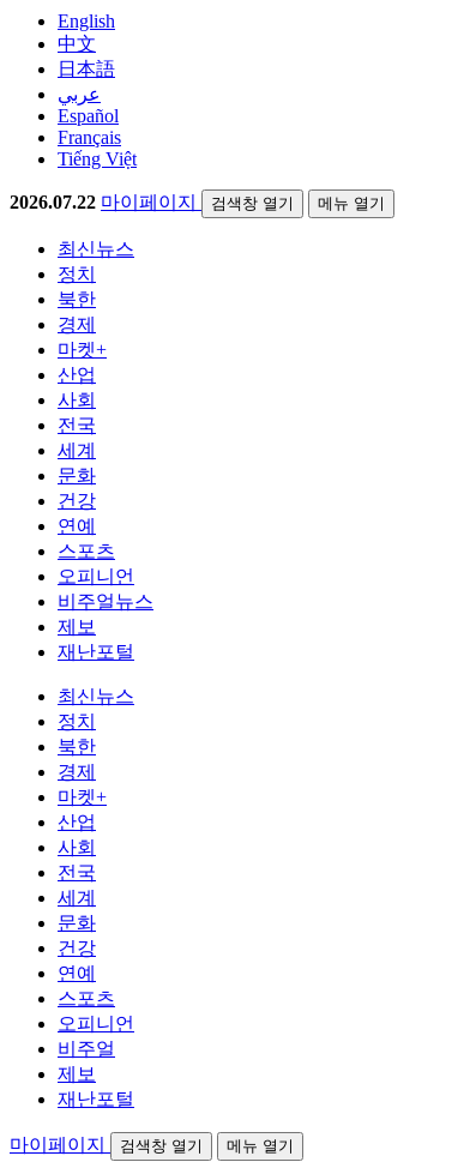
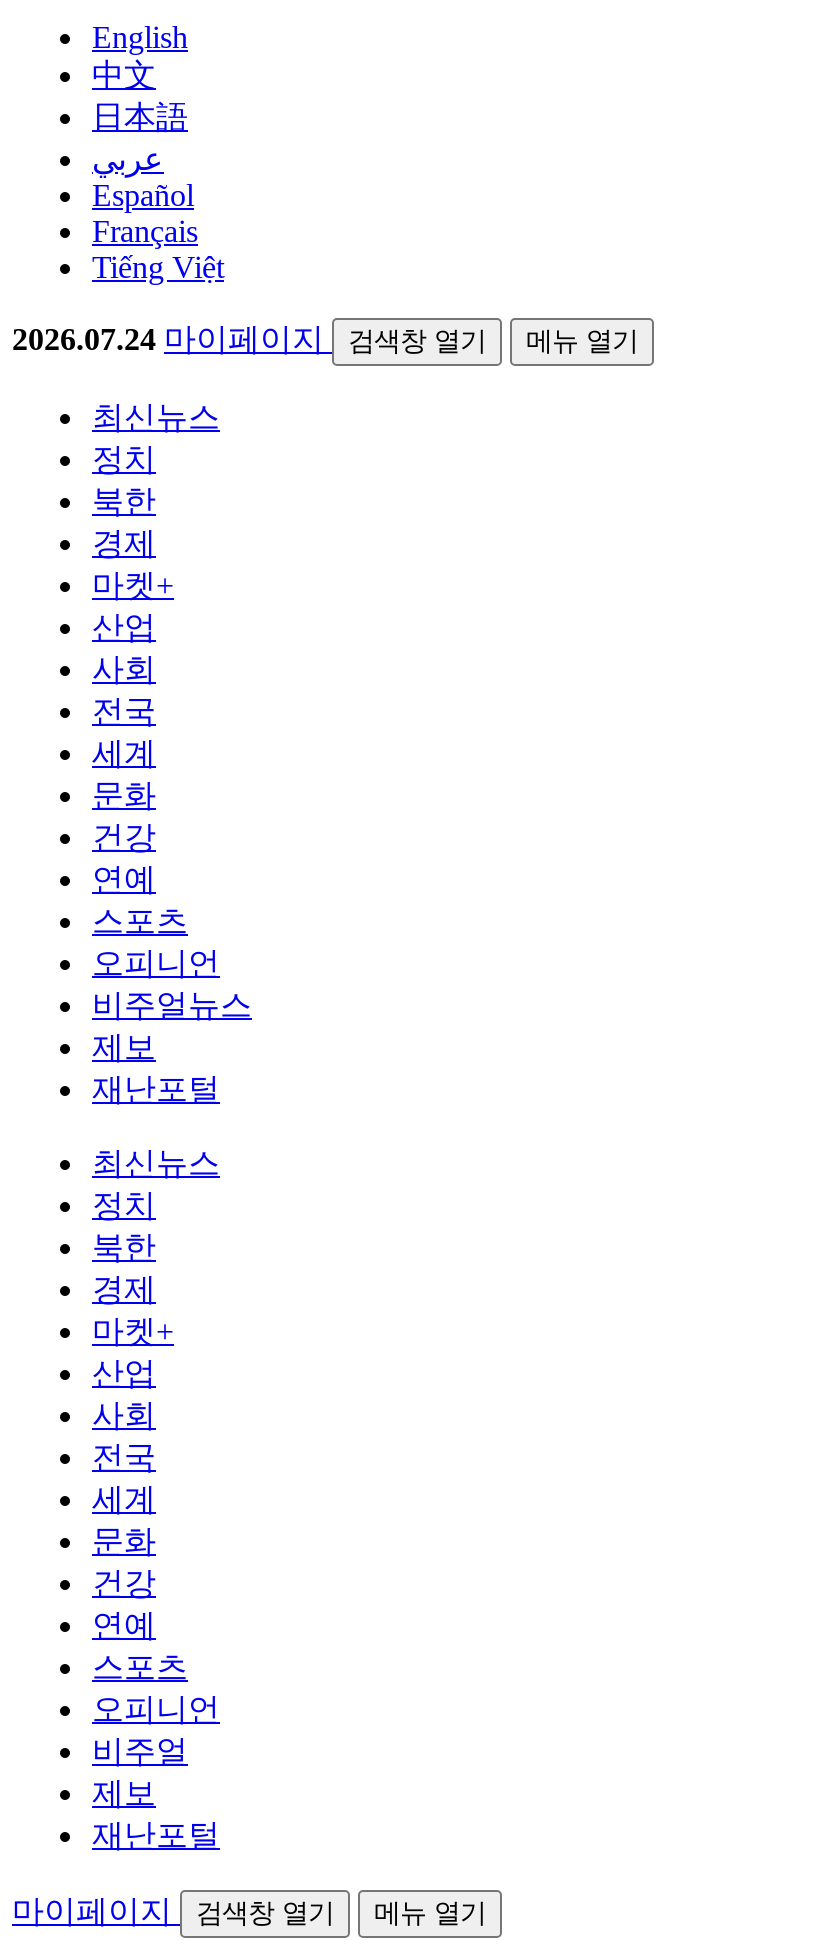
- 2026.07.22 마이페이지 검색창 열기 메뉴 열기
+ 2026.07.24 마이페이지 검색창 열기 메뉴 열기
